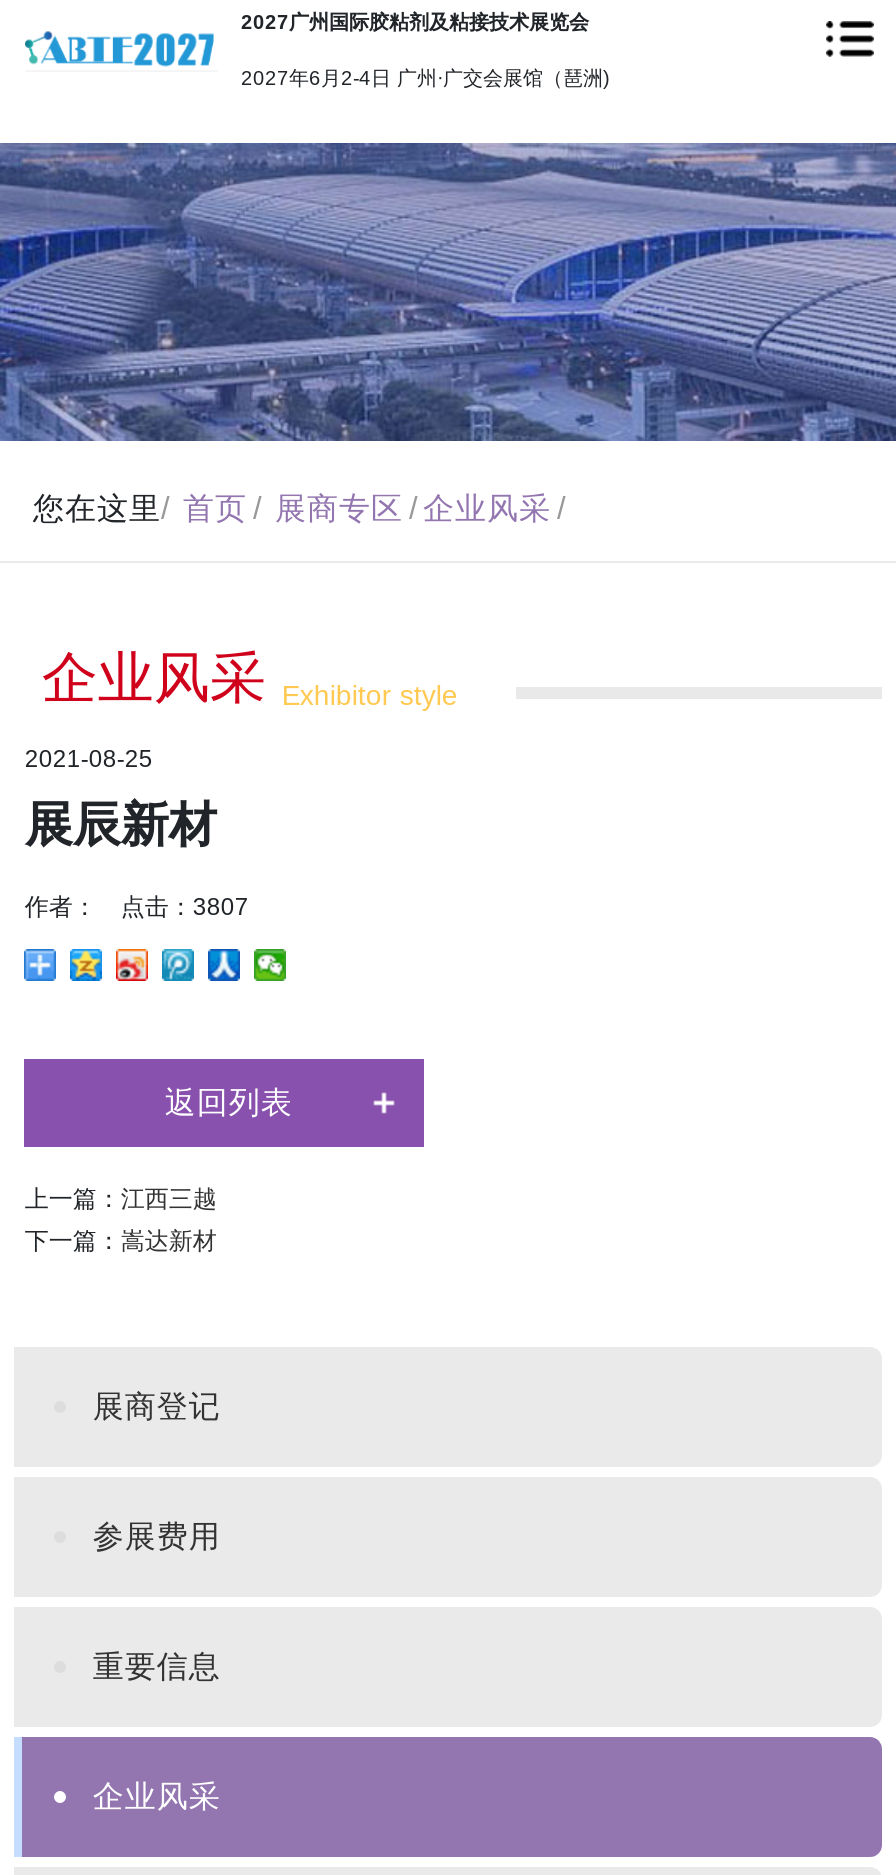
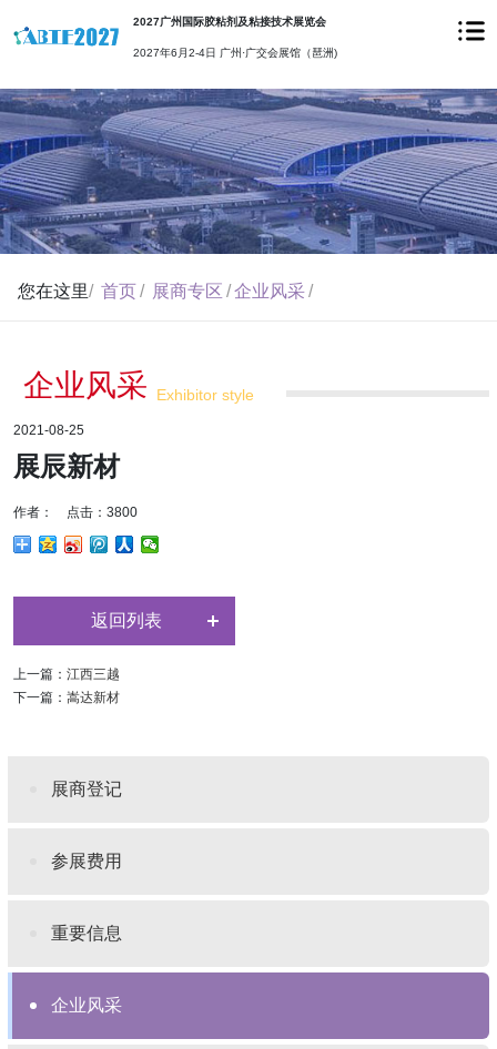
- 作者： 点击：3807
+ 作者： 点击：3800
